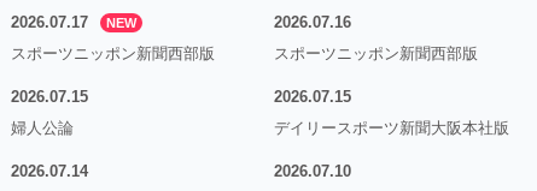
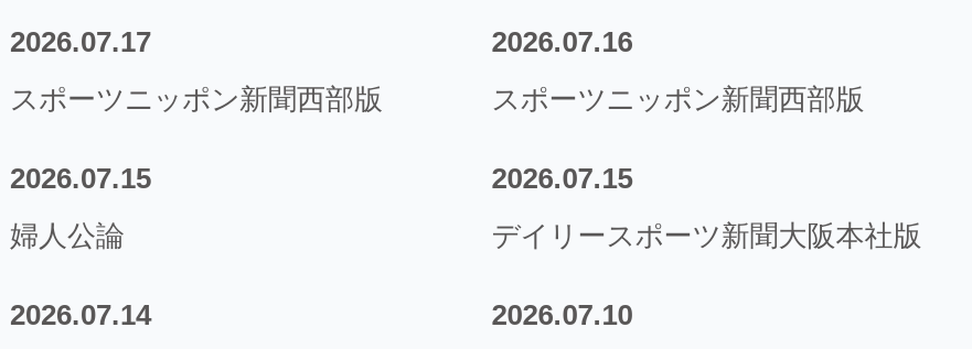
- NEW
